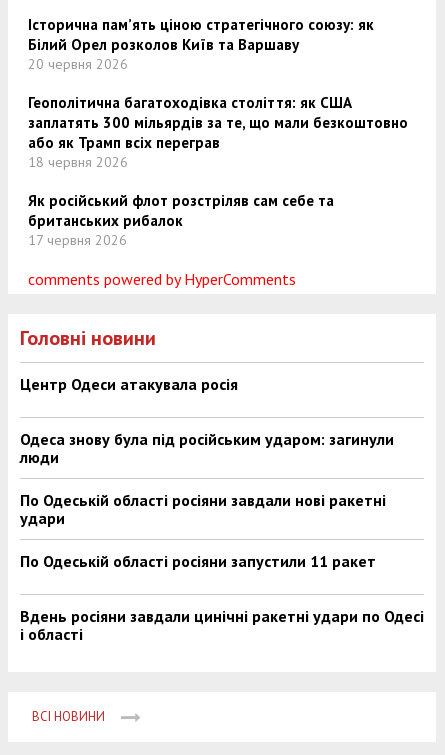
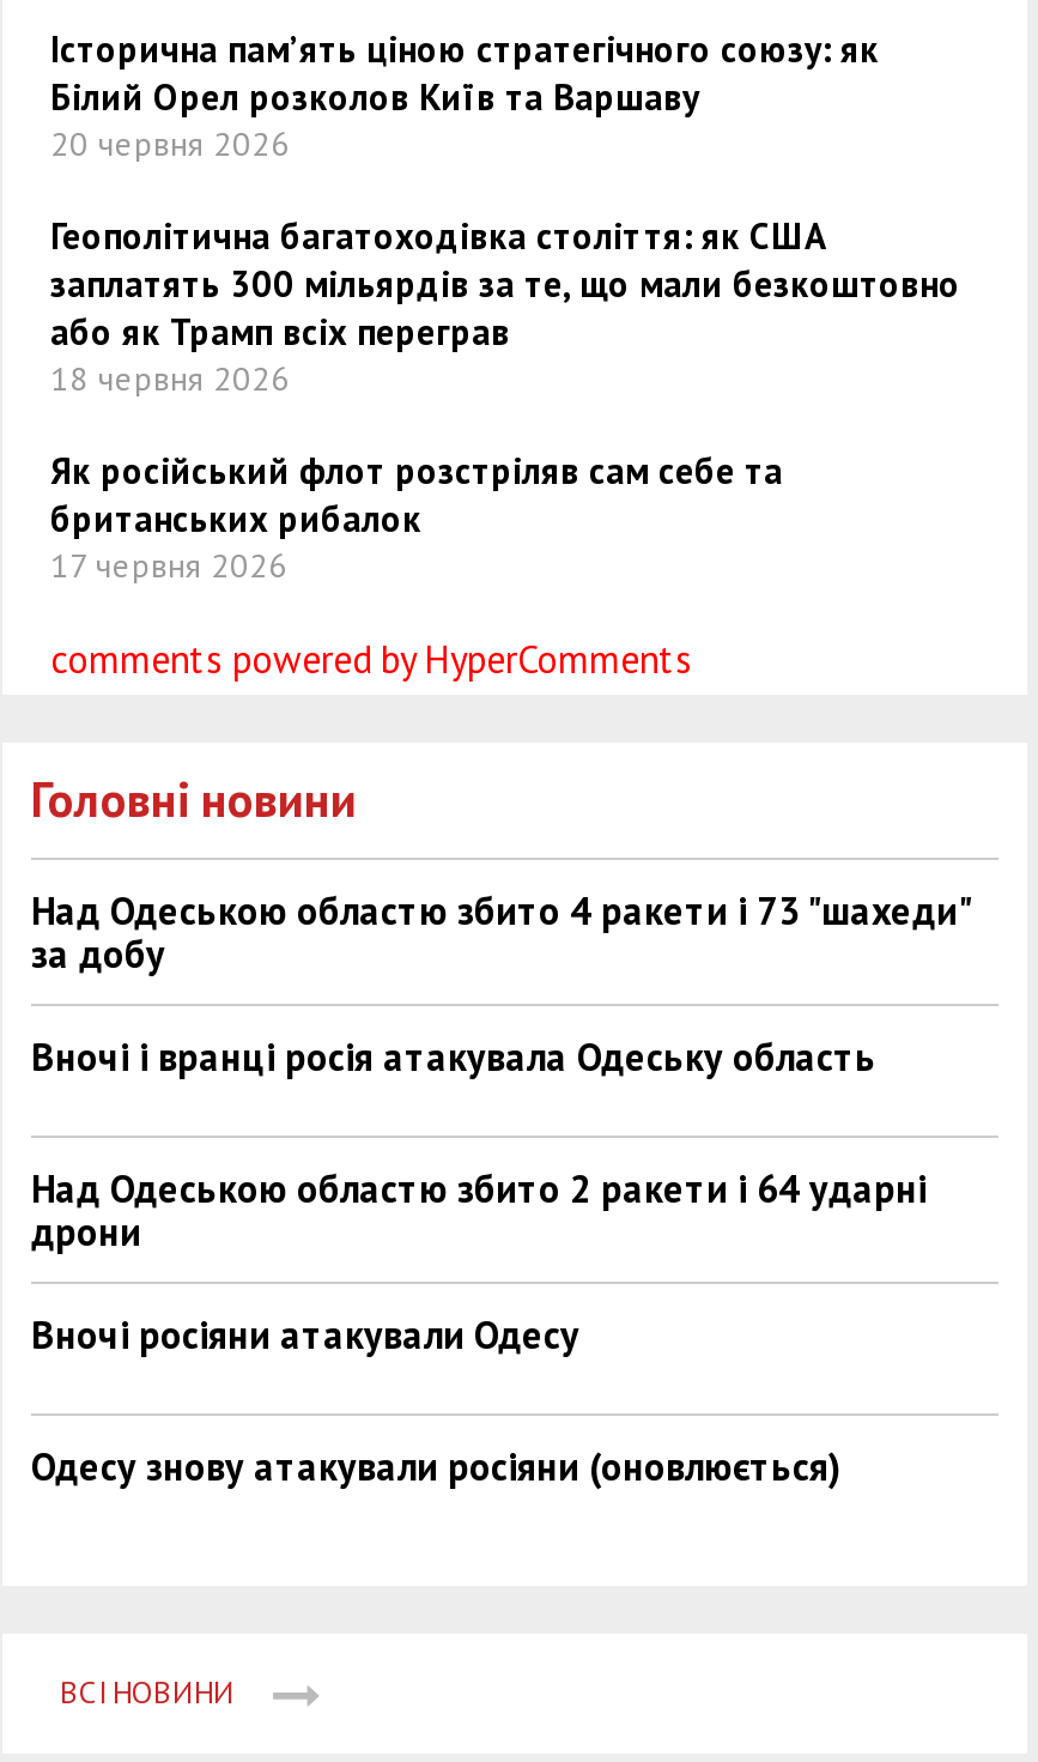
- Центр Одеси атакувала росія
+ Над Одеською областю збито 4 ракети і 73 "шахеди"
+ за добу

- Одеса знову була під російським ударом: загинули
- люди
+ Вночі і вранці росія атакувала Одеську область

- По Одеській області росіяни завдали нові ракетні
- удари
+ Над Одеською областю збито 2 ракети і 64 ударні
+ дрони

- По Одеській області росіяни запустили 11 ракет
+ Вночі росіяни атакували Одесу

- Вдень росіяни завдали цинічні ракетні удари по Одесі
- і області
+ Одесу знову атакували росіяни (оновлюється)
